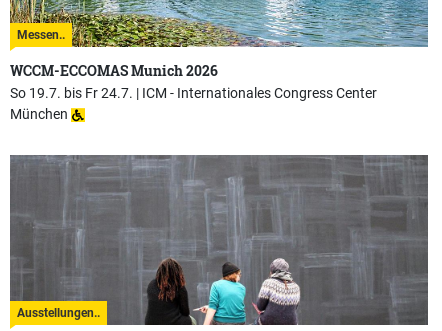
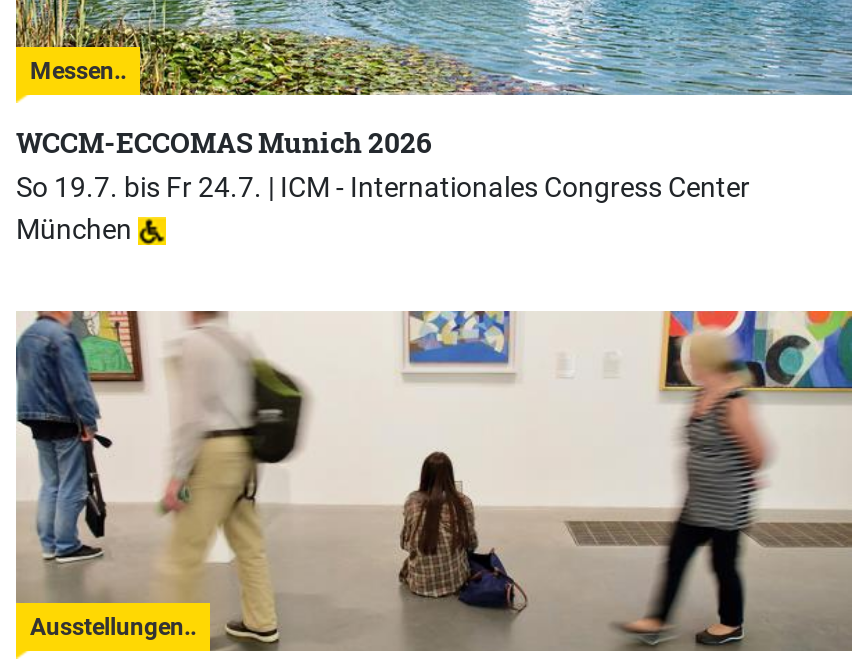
- [image]
+ [image]
